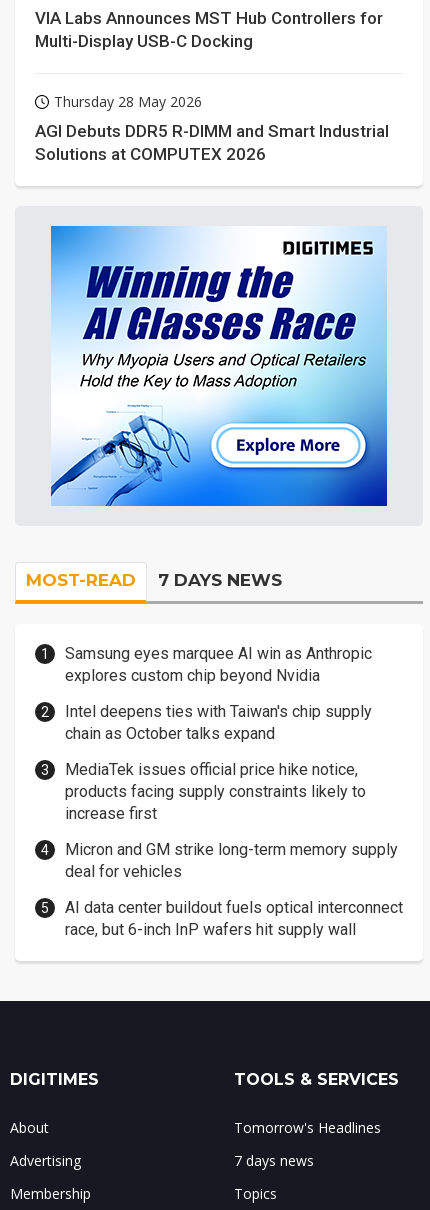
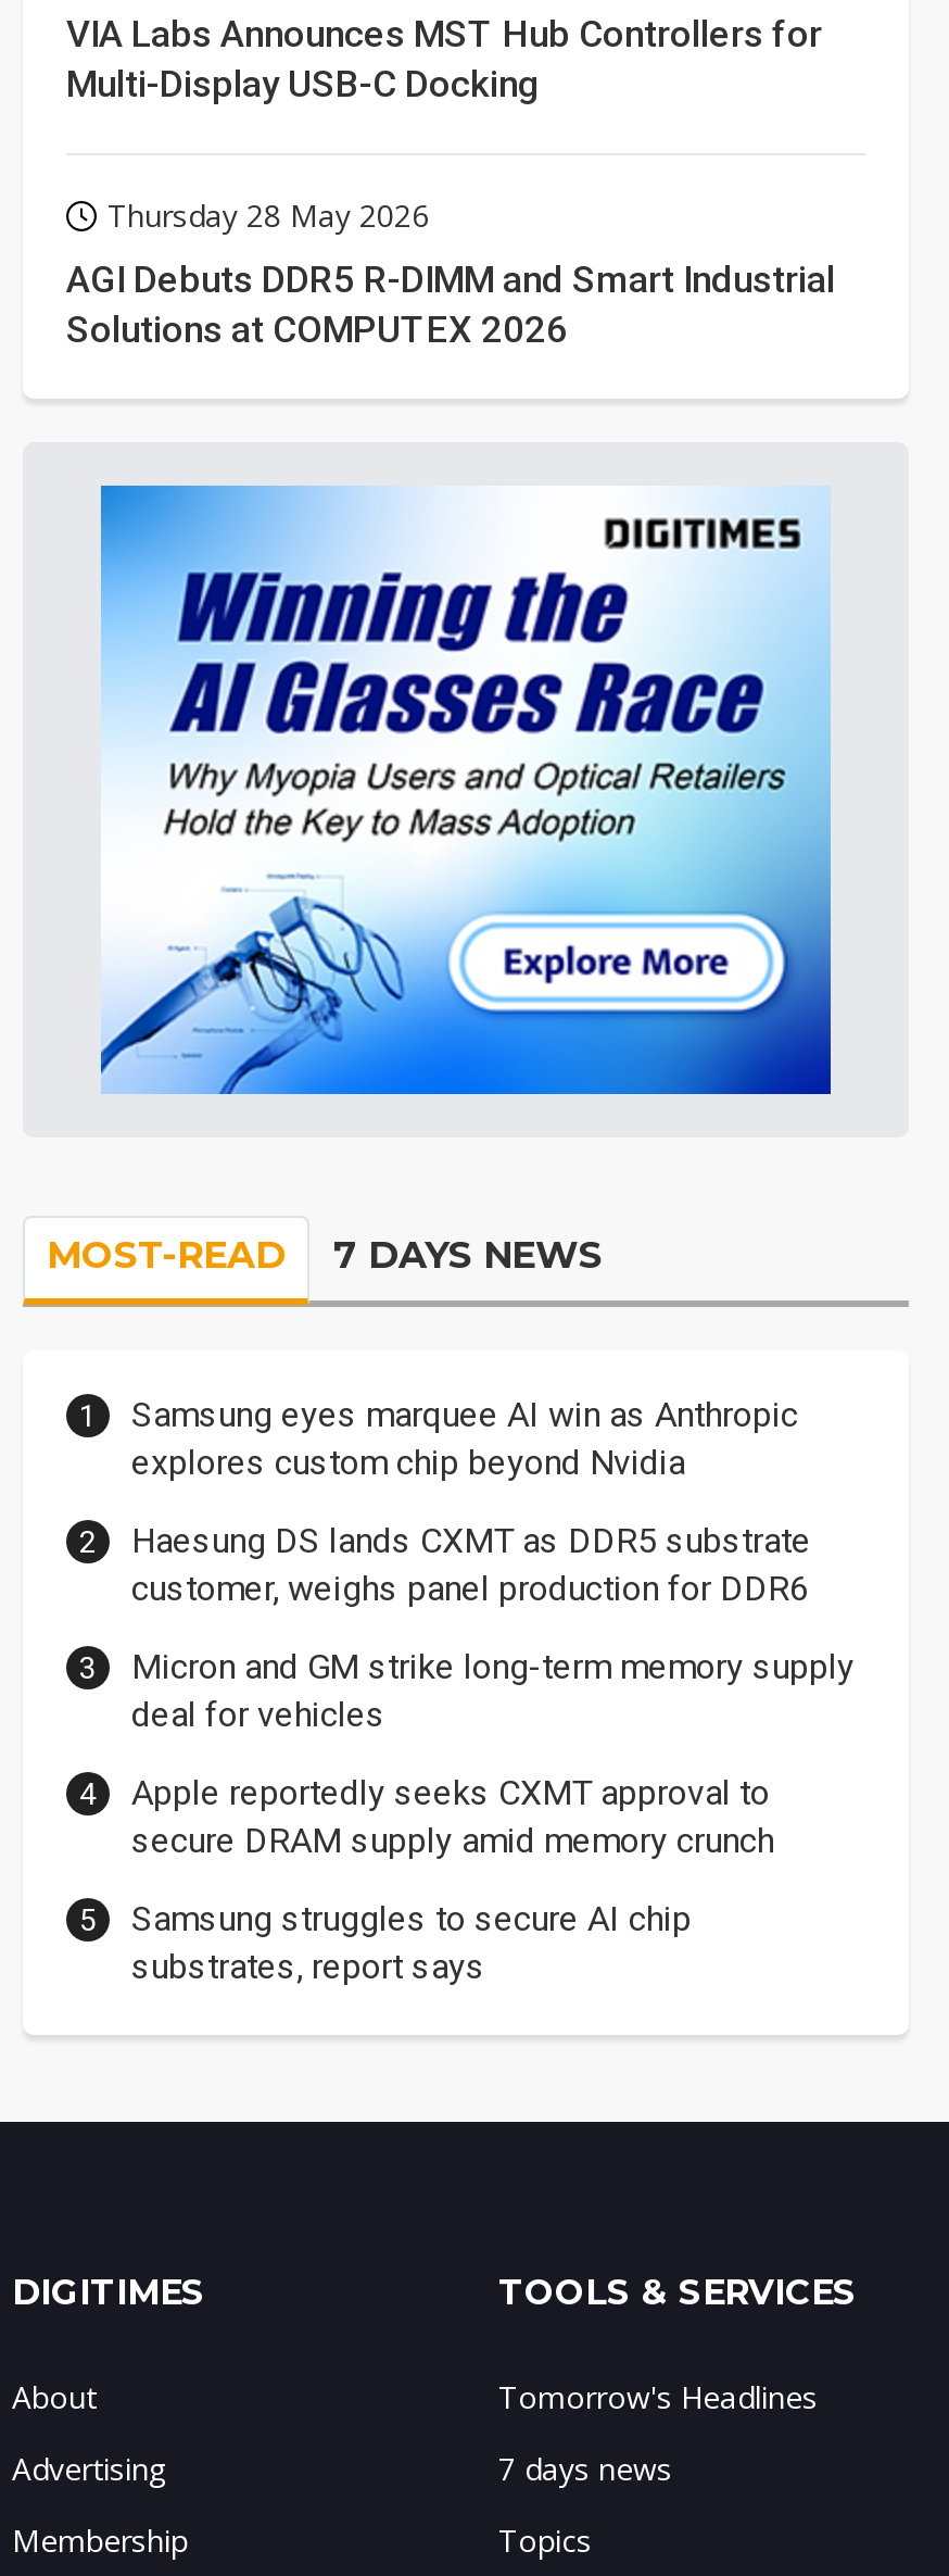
- Intel deepens ties with Taiwan's chip supply
- chain as October talks expand
- MediaTek issues official price hike notice,
- products facing supply constraints likely to
- increase first
+ Haesung DS lands CXMT as DDR5 substrate
+ customer, weighs panel production for DDR6

moved up: Micron and GM strike long-term memory supply | deal for vehicles

- AI data center buildout fuels optical interconnect
- race, but 6-inch InP wafers hit supply wall
+ Apple reportedly seeks CXMT approval to
+ secure DRAM supply amid memory crunch
+ Samsung struggles to secure AI chip
+ substrates, report says
